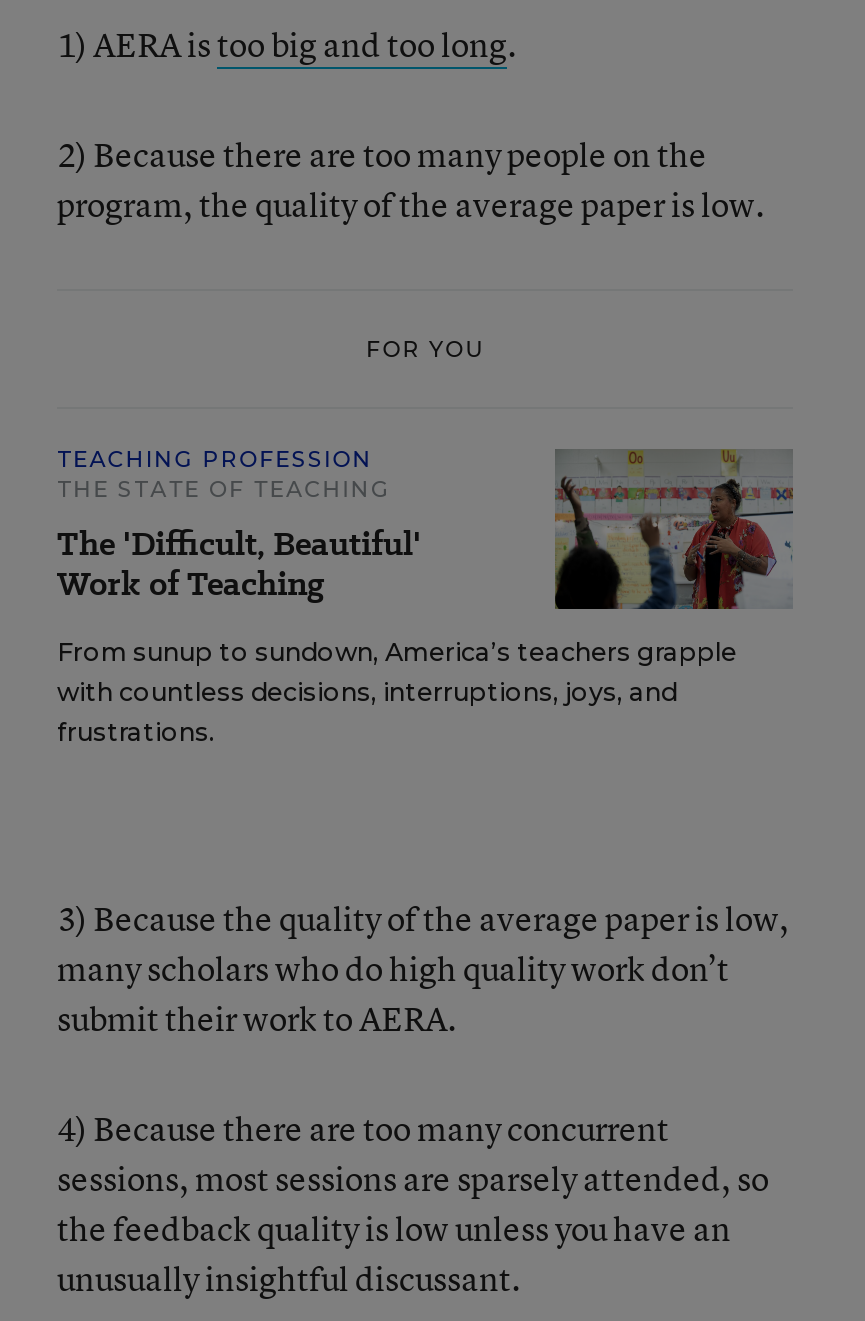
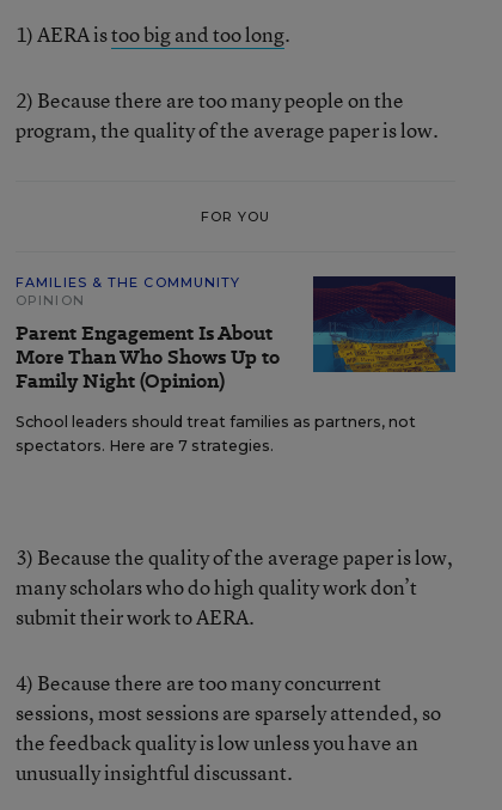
- TEACHING PROFESSION
- THE STATE OF TEACHING
- The 'Difficult, Beautiful'
- Work of Teaching
+ FAMILIES & THE COMMUNITY
+ OPINION
+ Parent Engagement Is About
+ More Than Who Shows Up to
+ Family Night (Opinion)

- [image]
- From sunup to sundown, America’s teachers grapple
- with countless decisions, interruptions, joys, and
- frustrations.
+ [image]
+ School leaders should treat families as partners, not
+ spectators. Here are 7 strategies.
